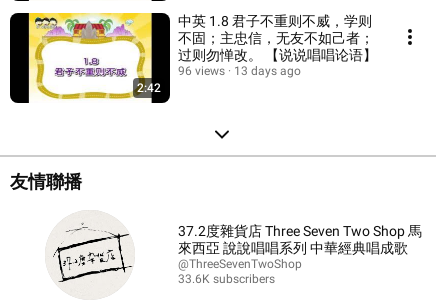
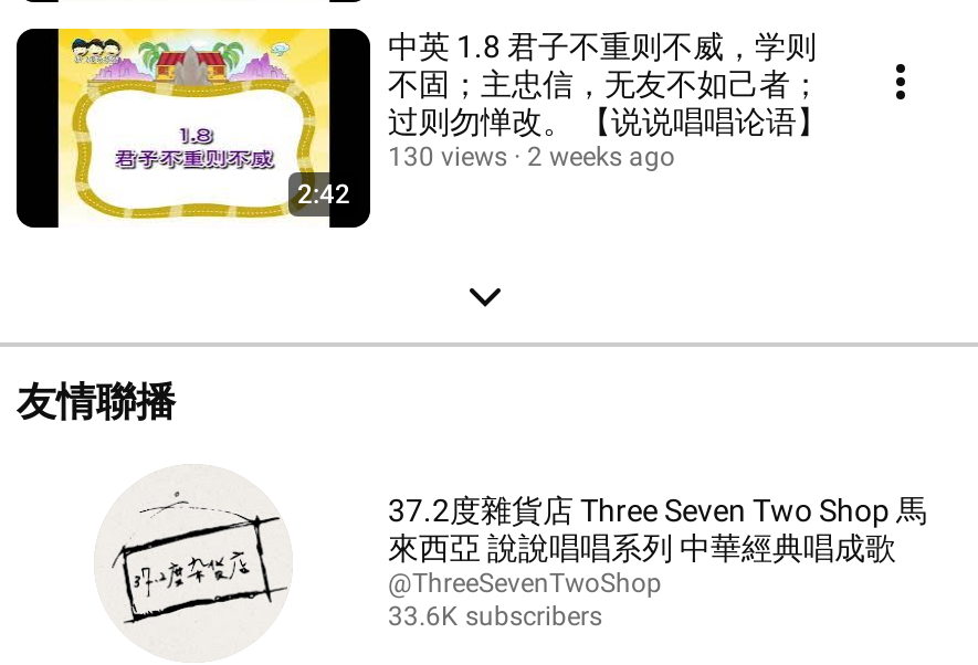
- 96 views
+ 130 views

- 13 days ago
+ 2 weeks ago
